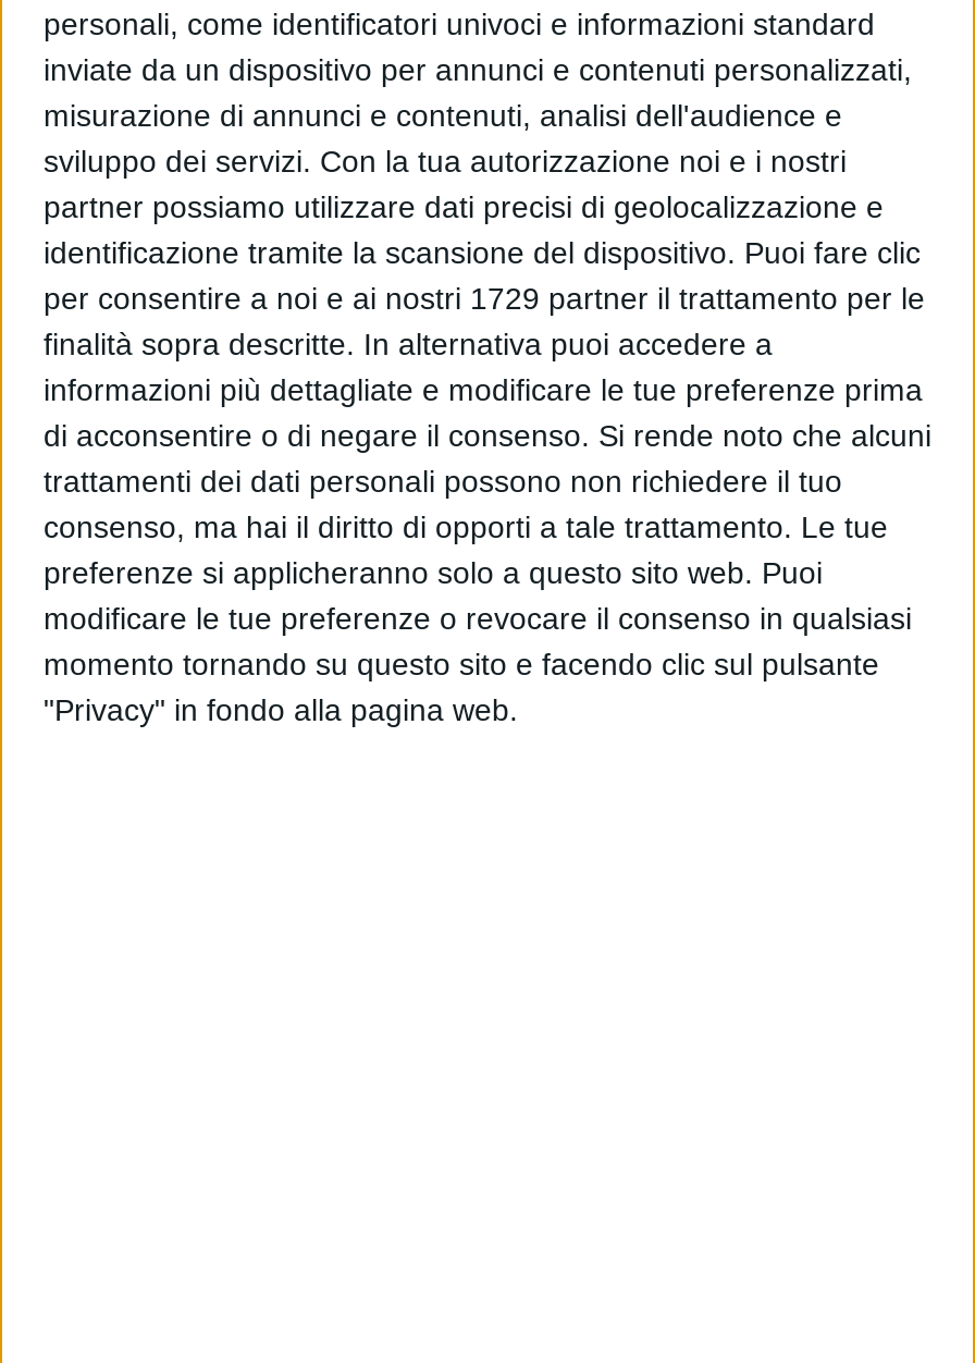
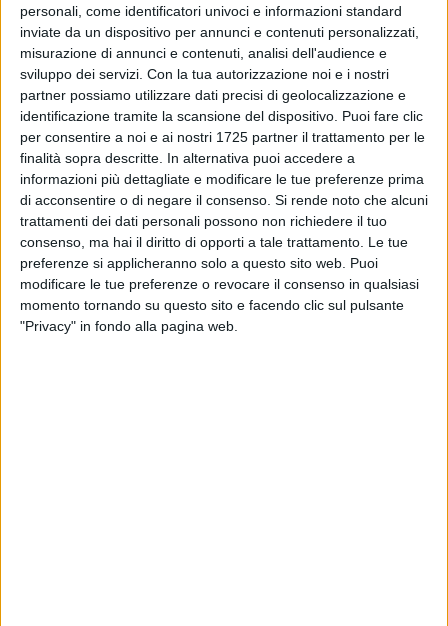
- per consentire a noi e ai nostri 1729 partner il trattamento per le
+ per consentire a noi e ai nostri 1725 partner il trattamento per le
